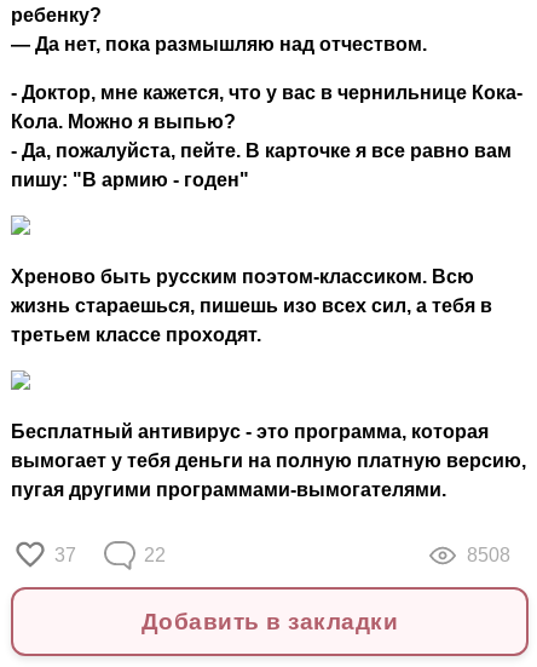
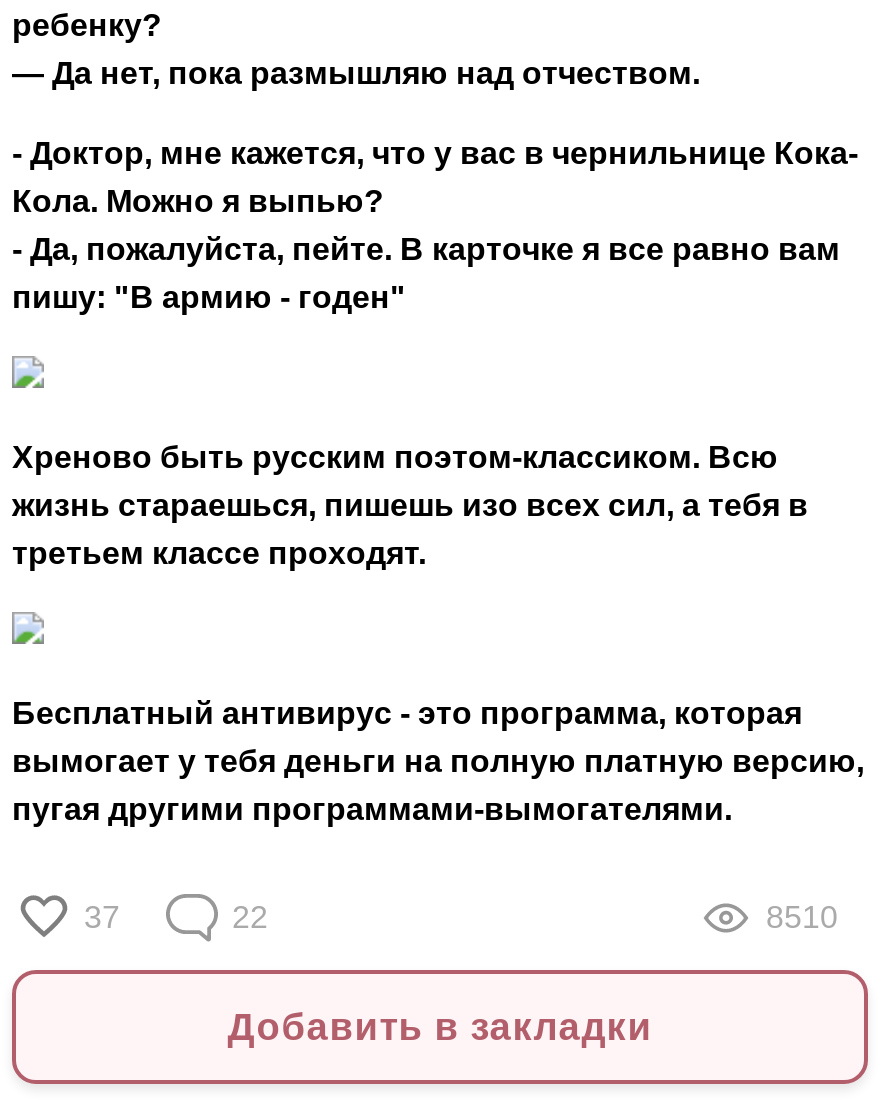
- 8508
+ 8510
